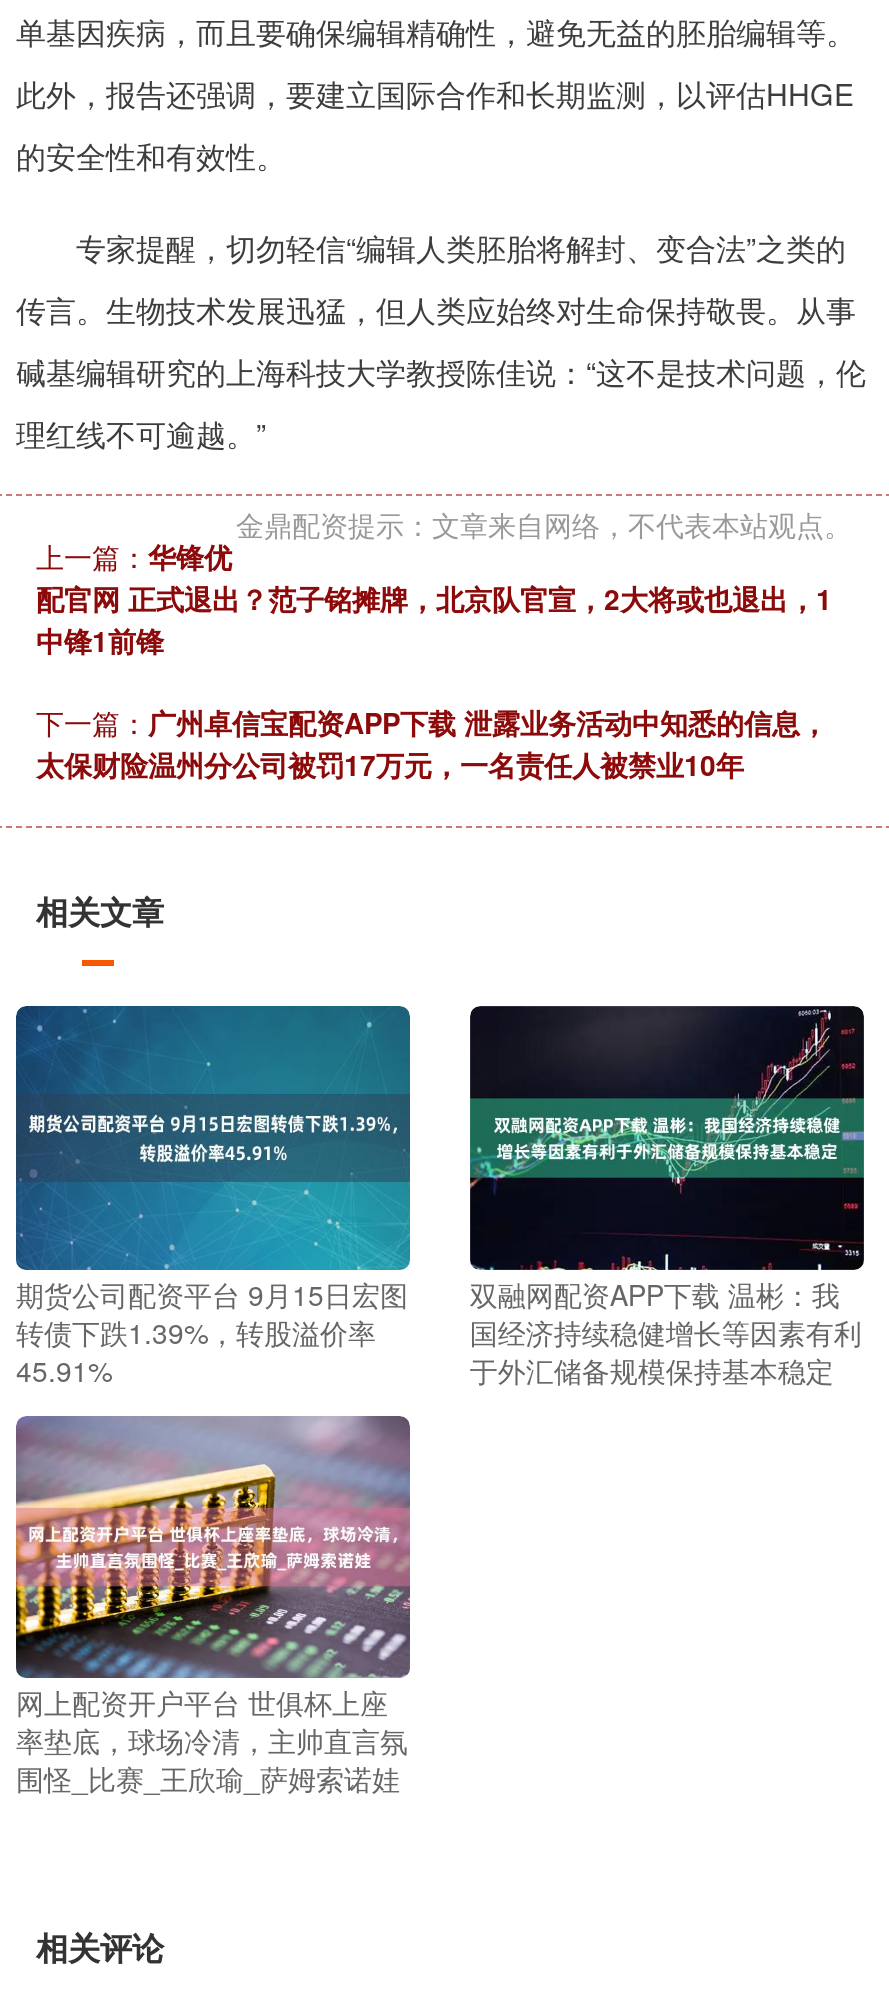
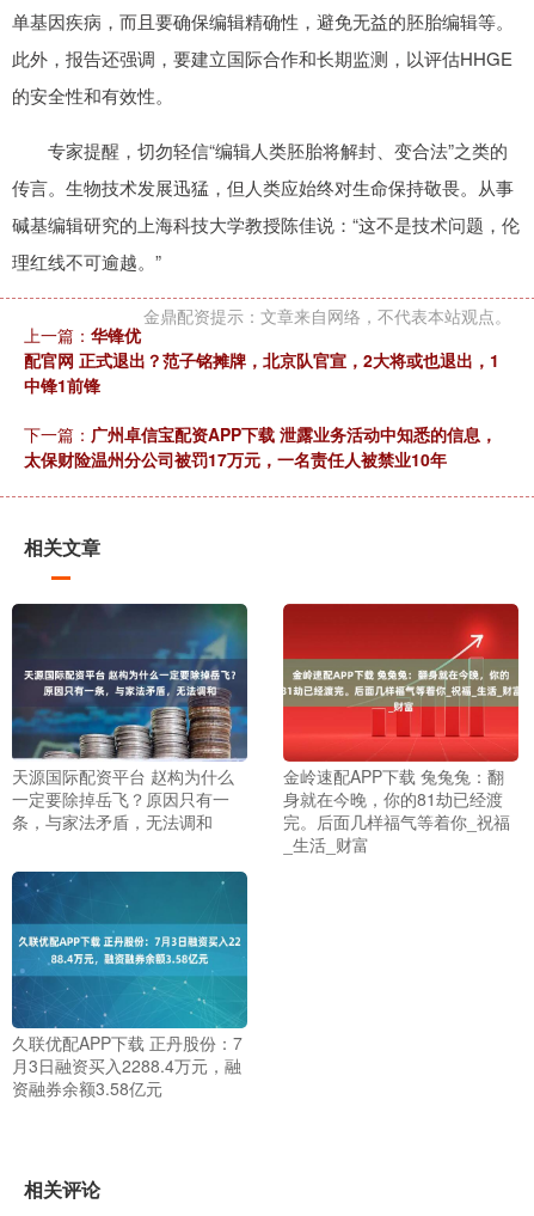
- [image]
- 期货公司配资平台 9月15日宏图
- 转债下跌1.39%，转股溢价率
- 45.91%
+ [image]
+ 天源国际配资平台 赵构为什么
+ 一定要除掉岳飞？原因只有一
+ 条，与家法矛盾，无法调和

- [image]
- 双融网配资APP下载 温彬：我
- 国经济持续稳健增长等因素有利
- 于外汇储备规模保持基本稳定
+ [image]
+ 金岭速配APP下载 兔兔兔：翻
+ 身就在今晚，你的81劫已经渡
+ 完。后面几样福气等着你_祝福
+ _生活_财富

- [image]
- 网上配资开户平台 世俱杯上座
- 率垫底，球场冷清，主帅直言氛
- 围怪_比赛_王欣瑜_萨姆索诺娃
+ [image]
+ 久联优配APP下载 正丹股份：7
+ 月3日融资买入2288.4万元，融
+ 资融券余额3.58亿元
